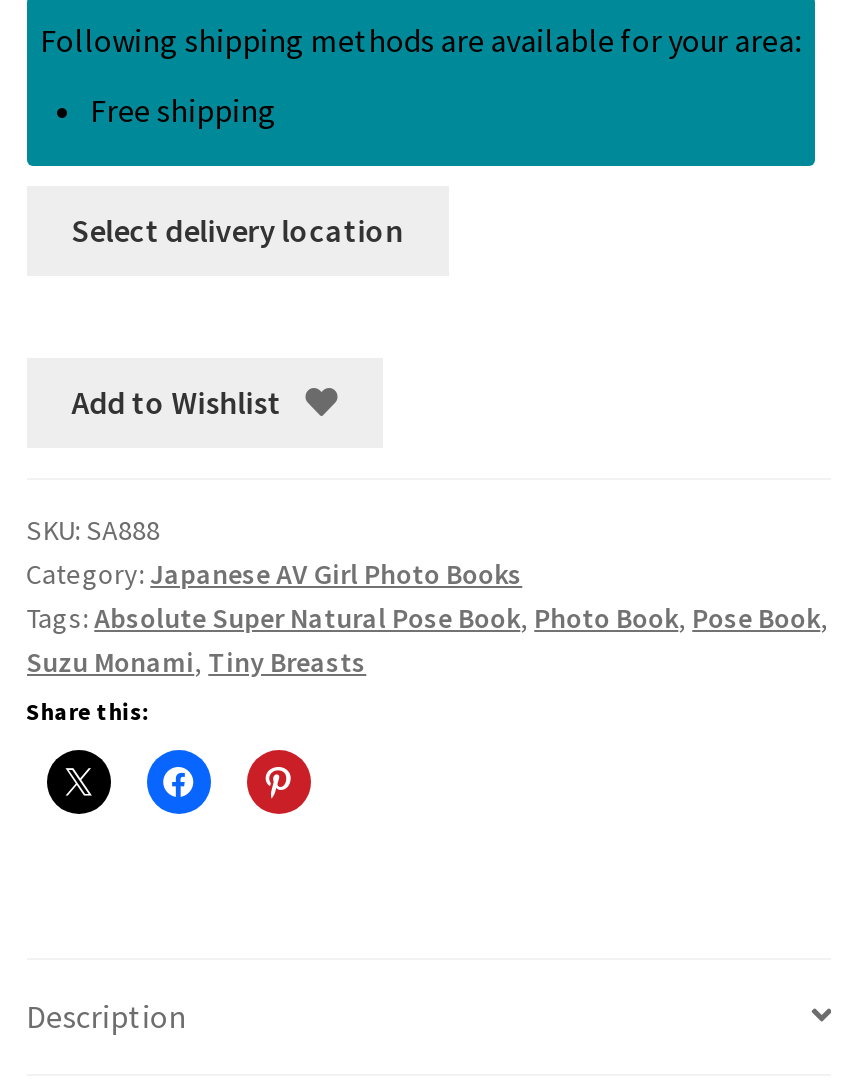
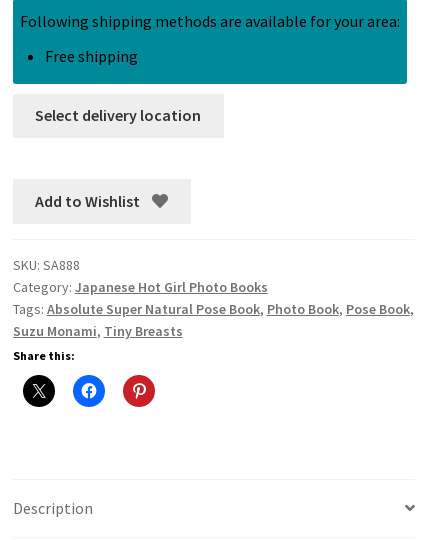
- Category: Japanese AV Girl Photo Books
+ Category: Japanese Hot Girl Photo Books
